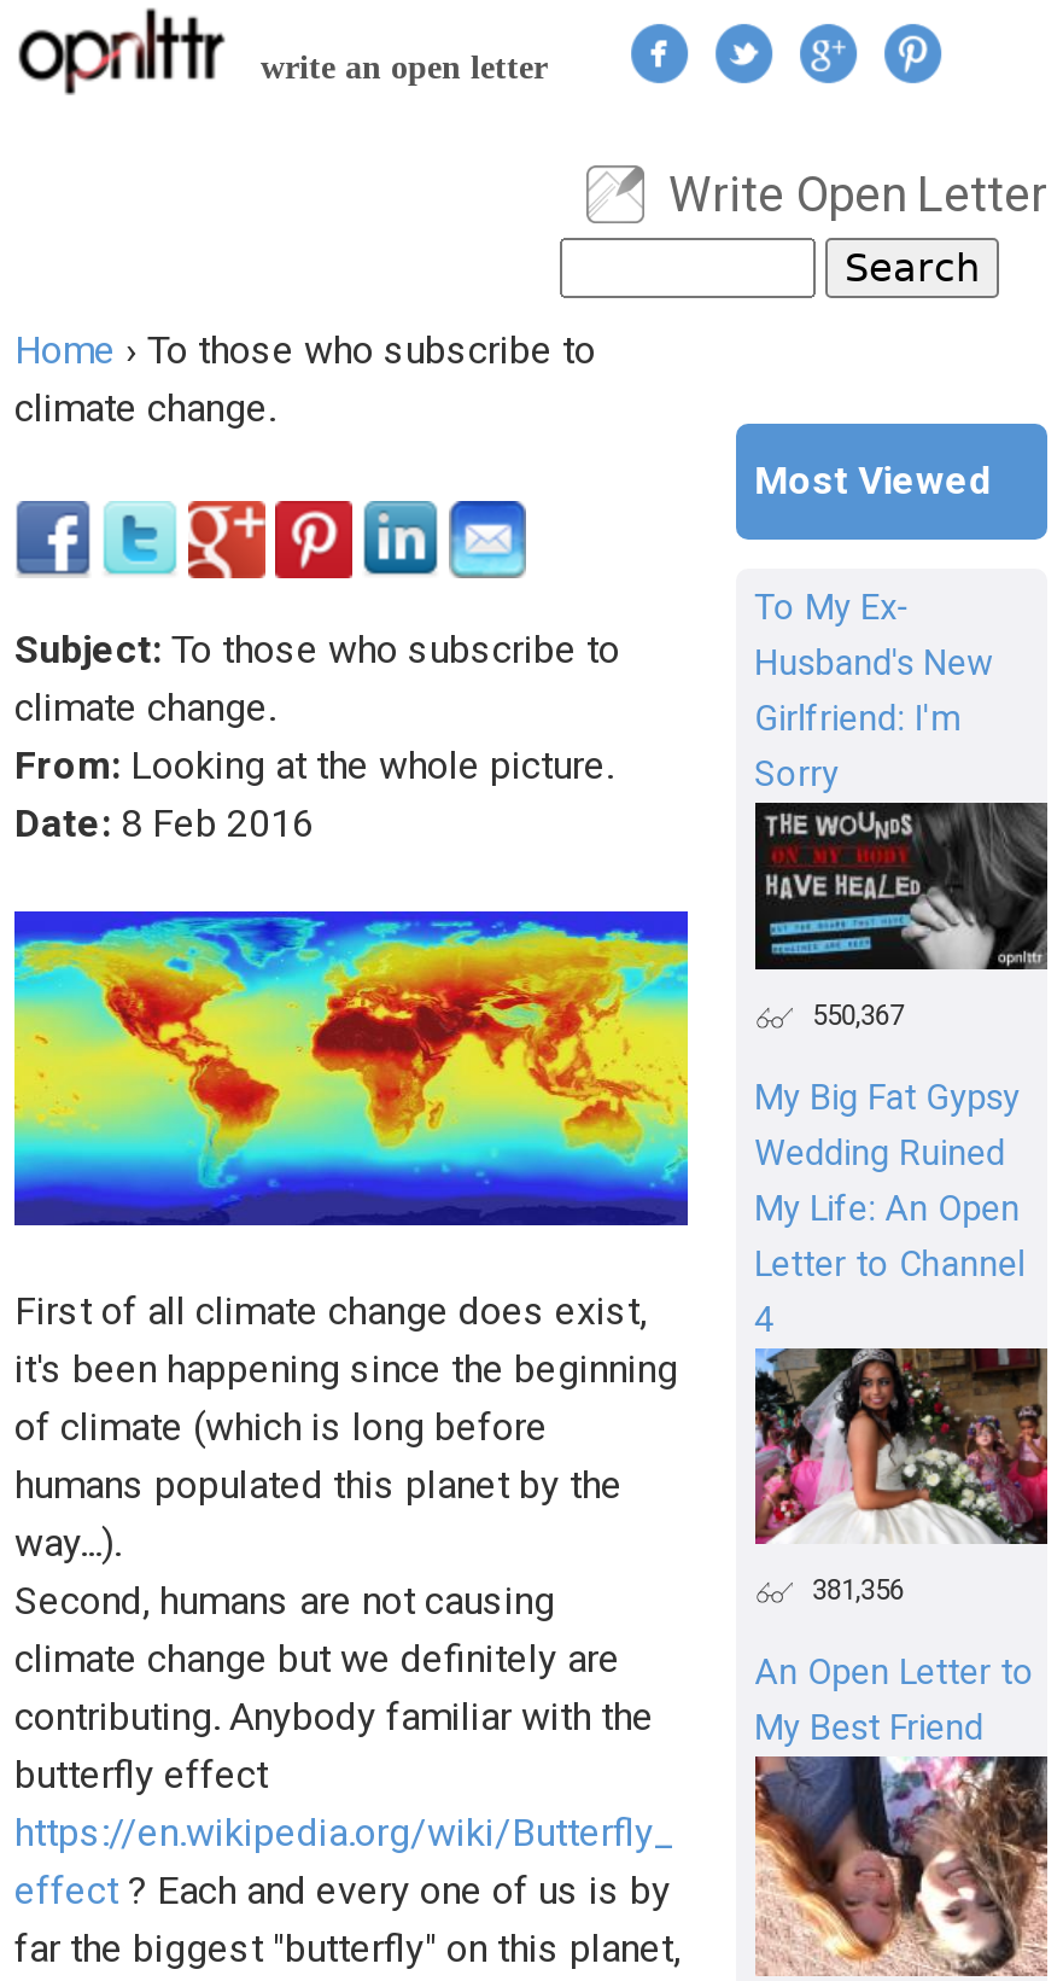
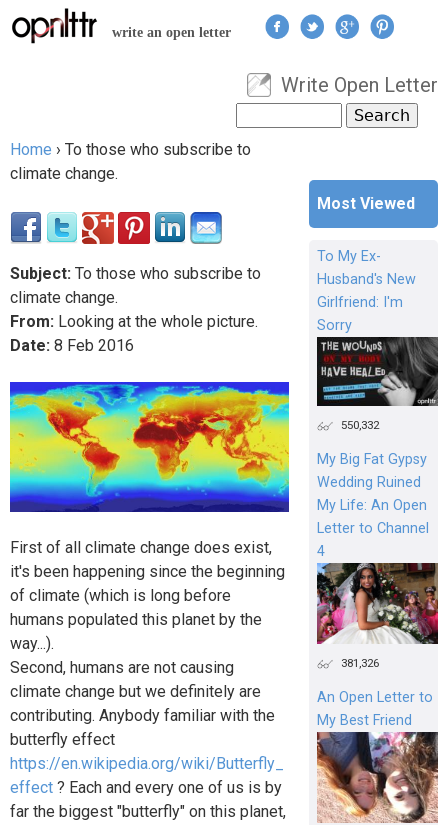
- 550,367
+ 550,332

- 381,356
+ 381,326
